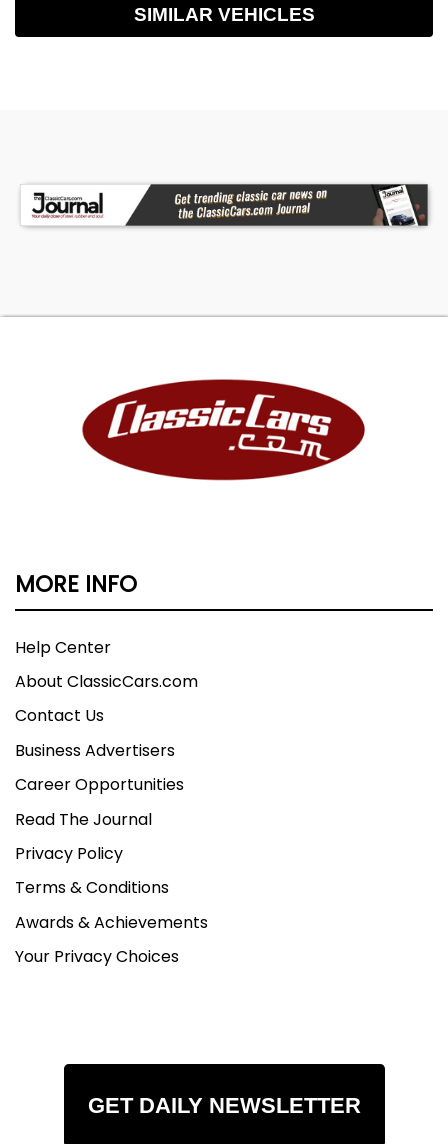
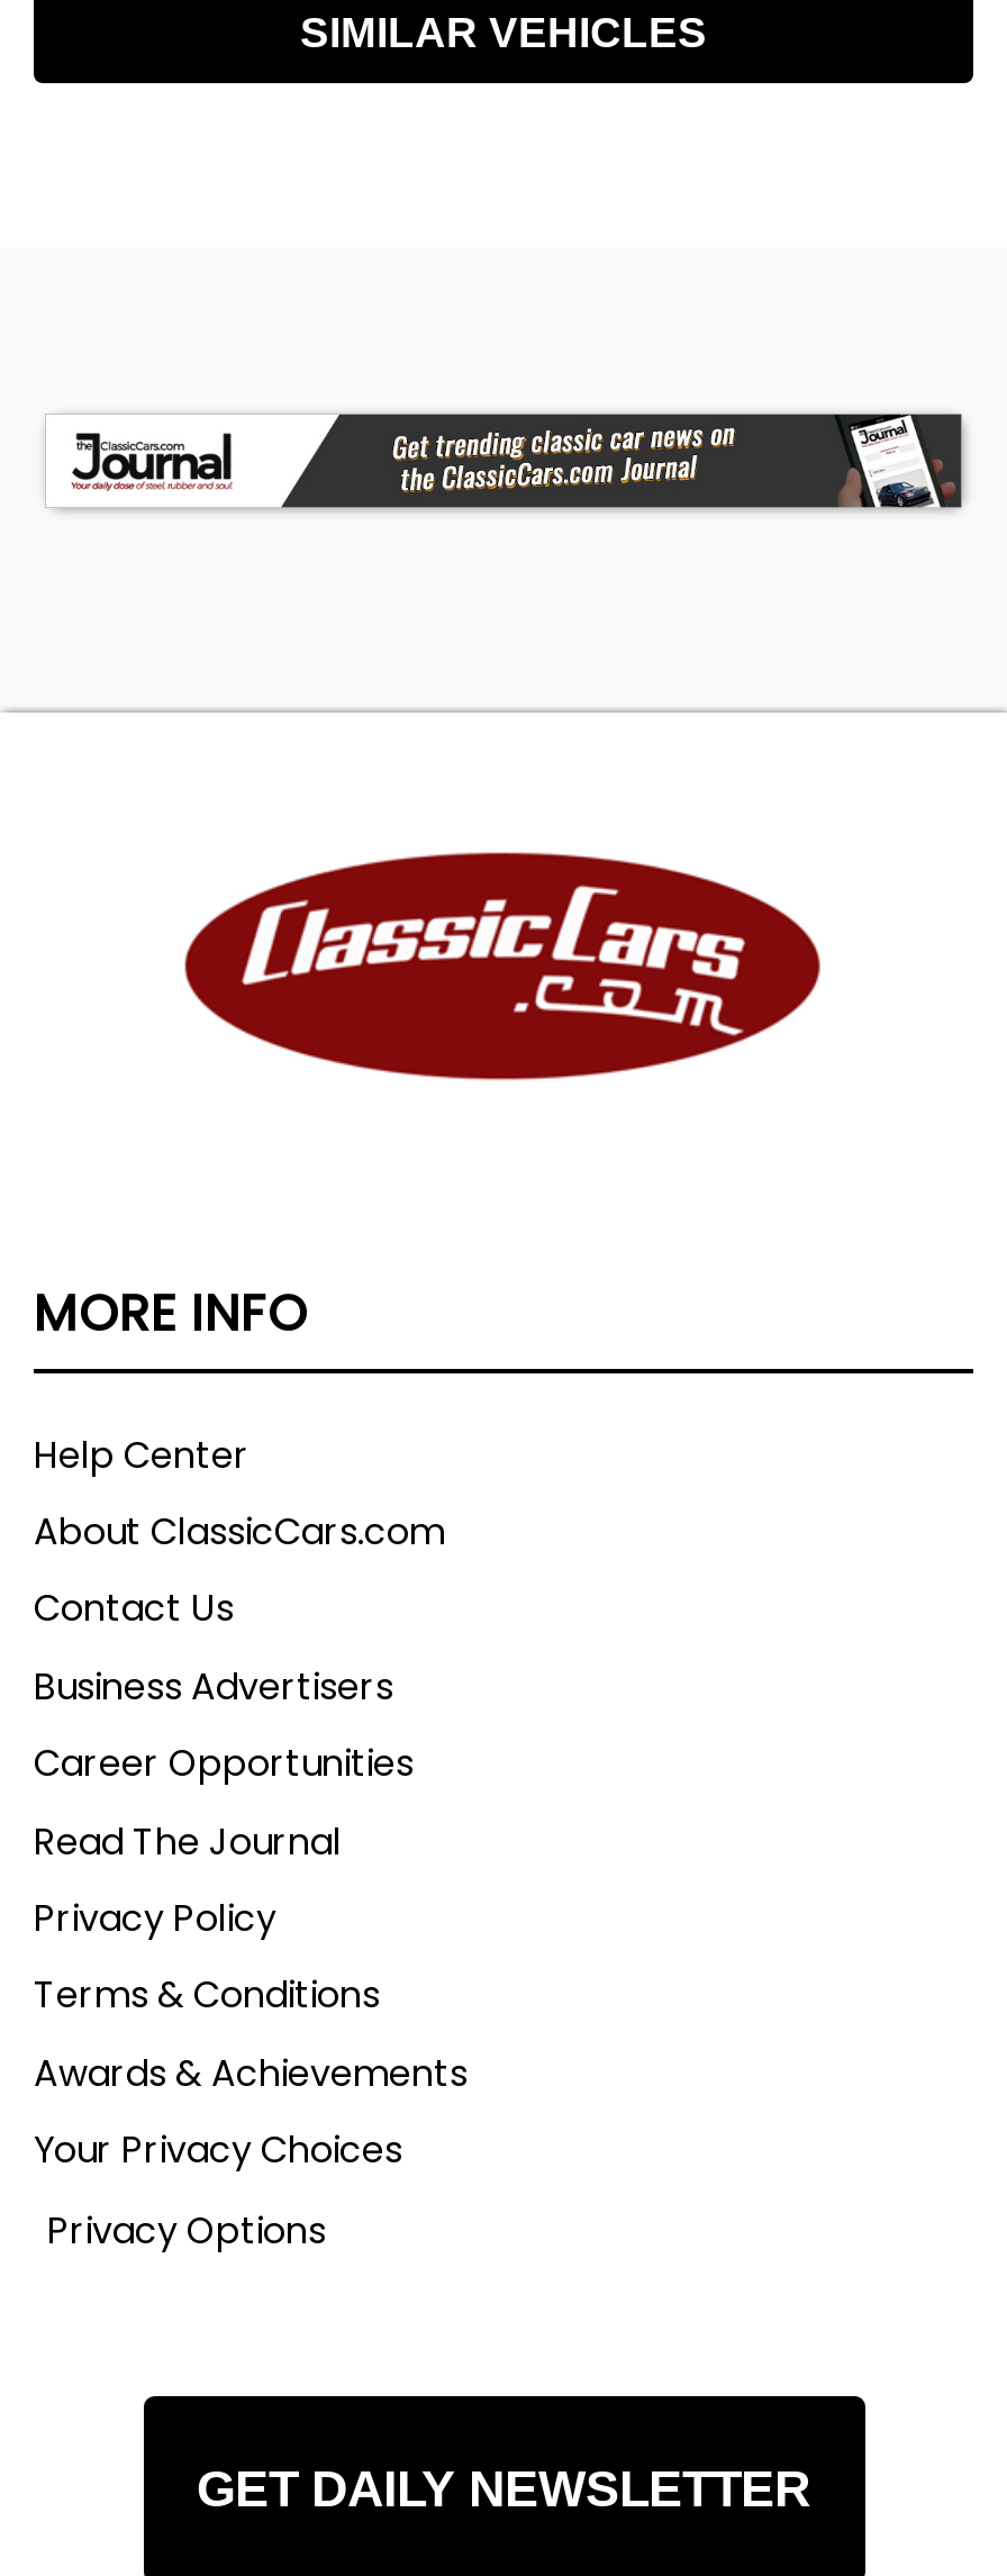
+ Privacy Options
